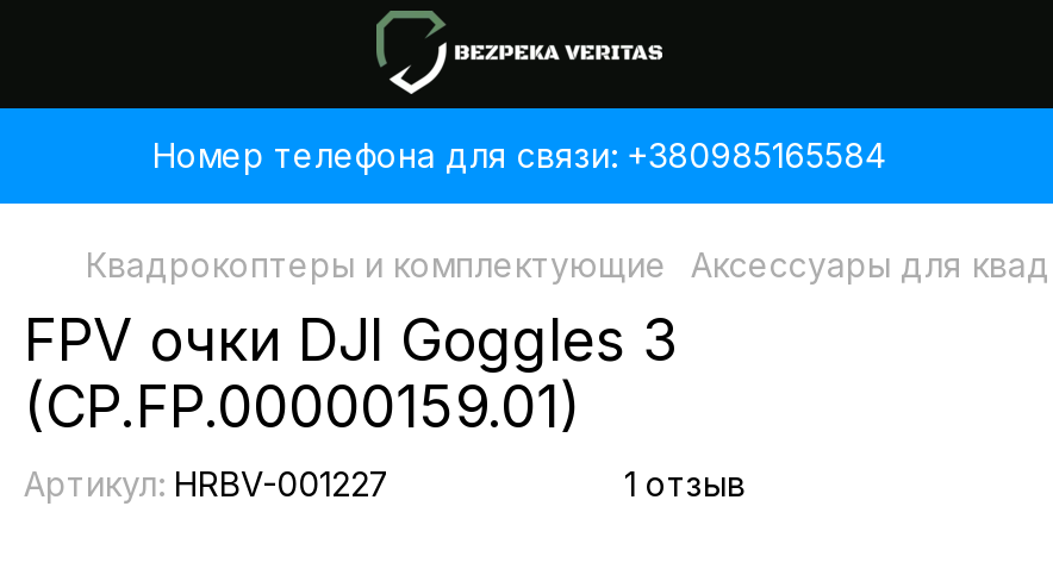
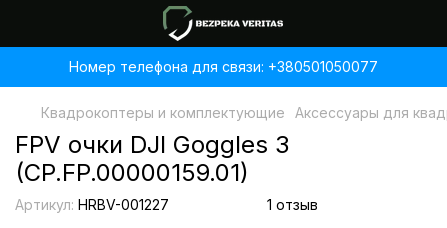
- Номер телефона для связи: +380985165584
+ Номер телефона для связи: +380501050077
